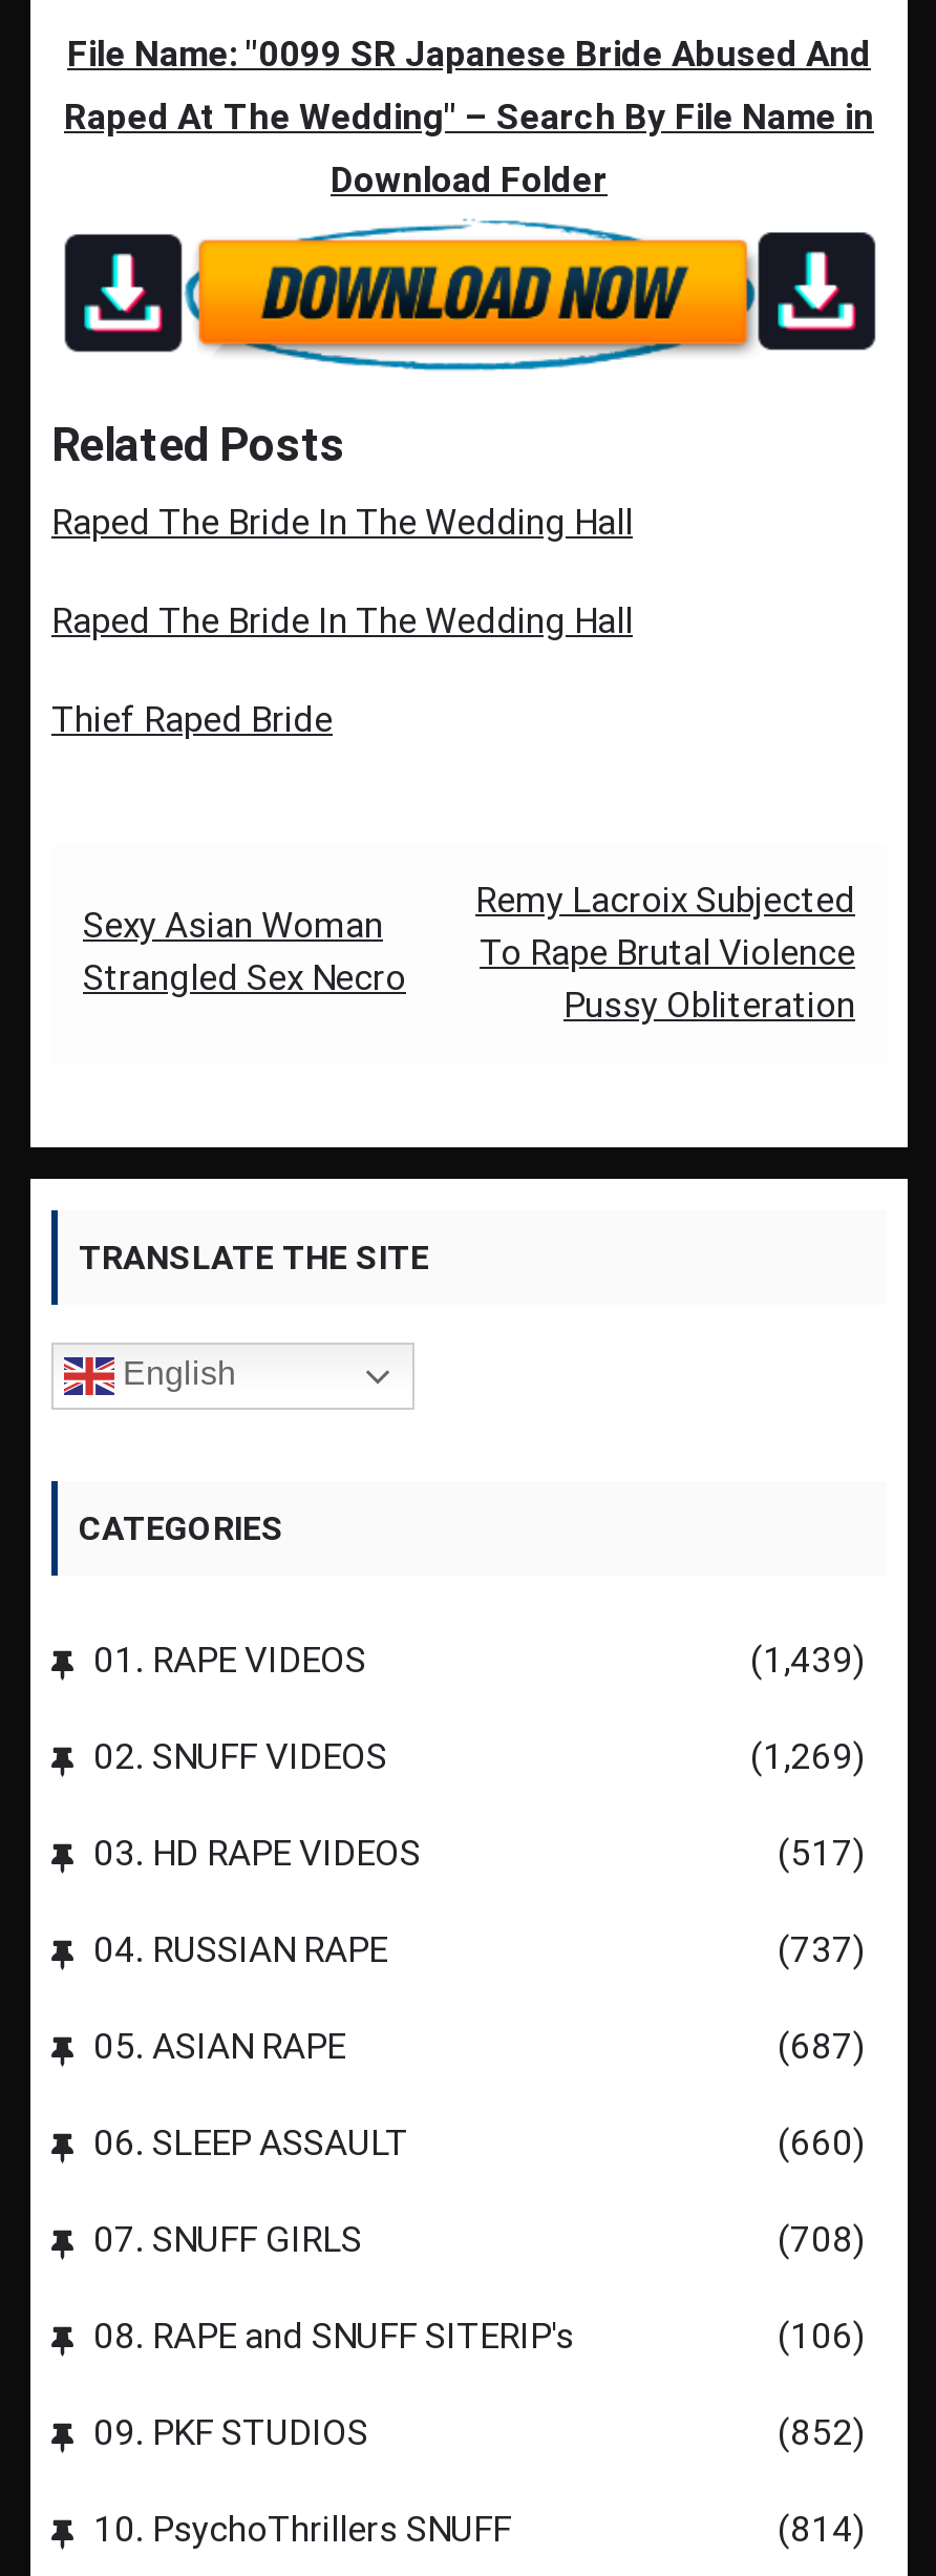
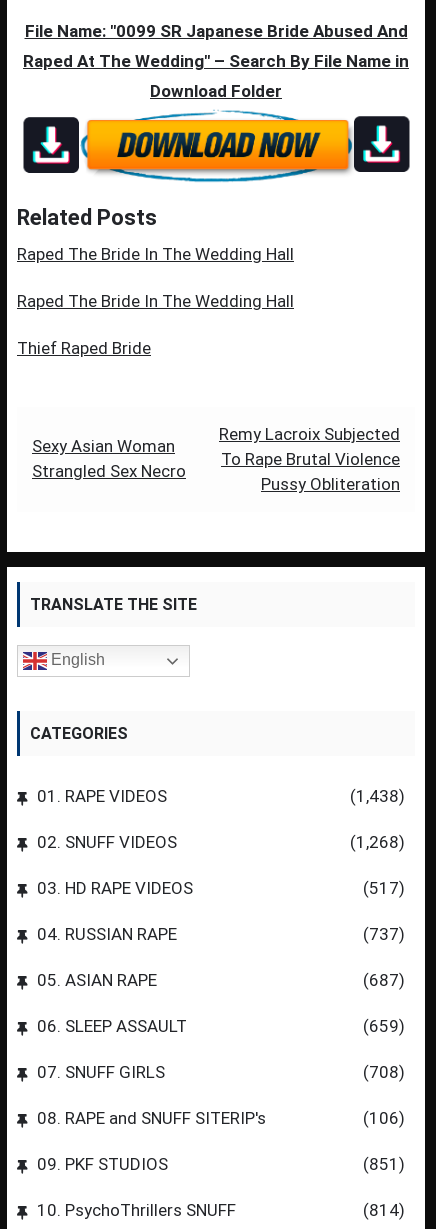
- (1,439)
+ (1,438)

- (1,269)
+ (1,268)

- (660)
+ (659)

- (852)
+ (851)
